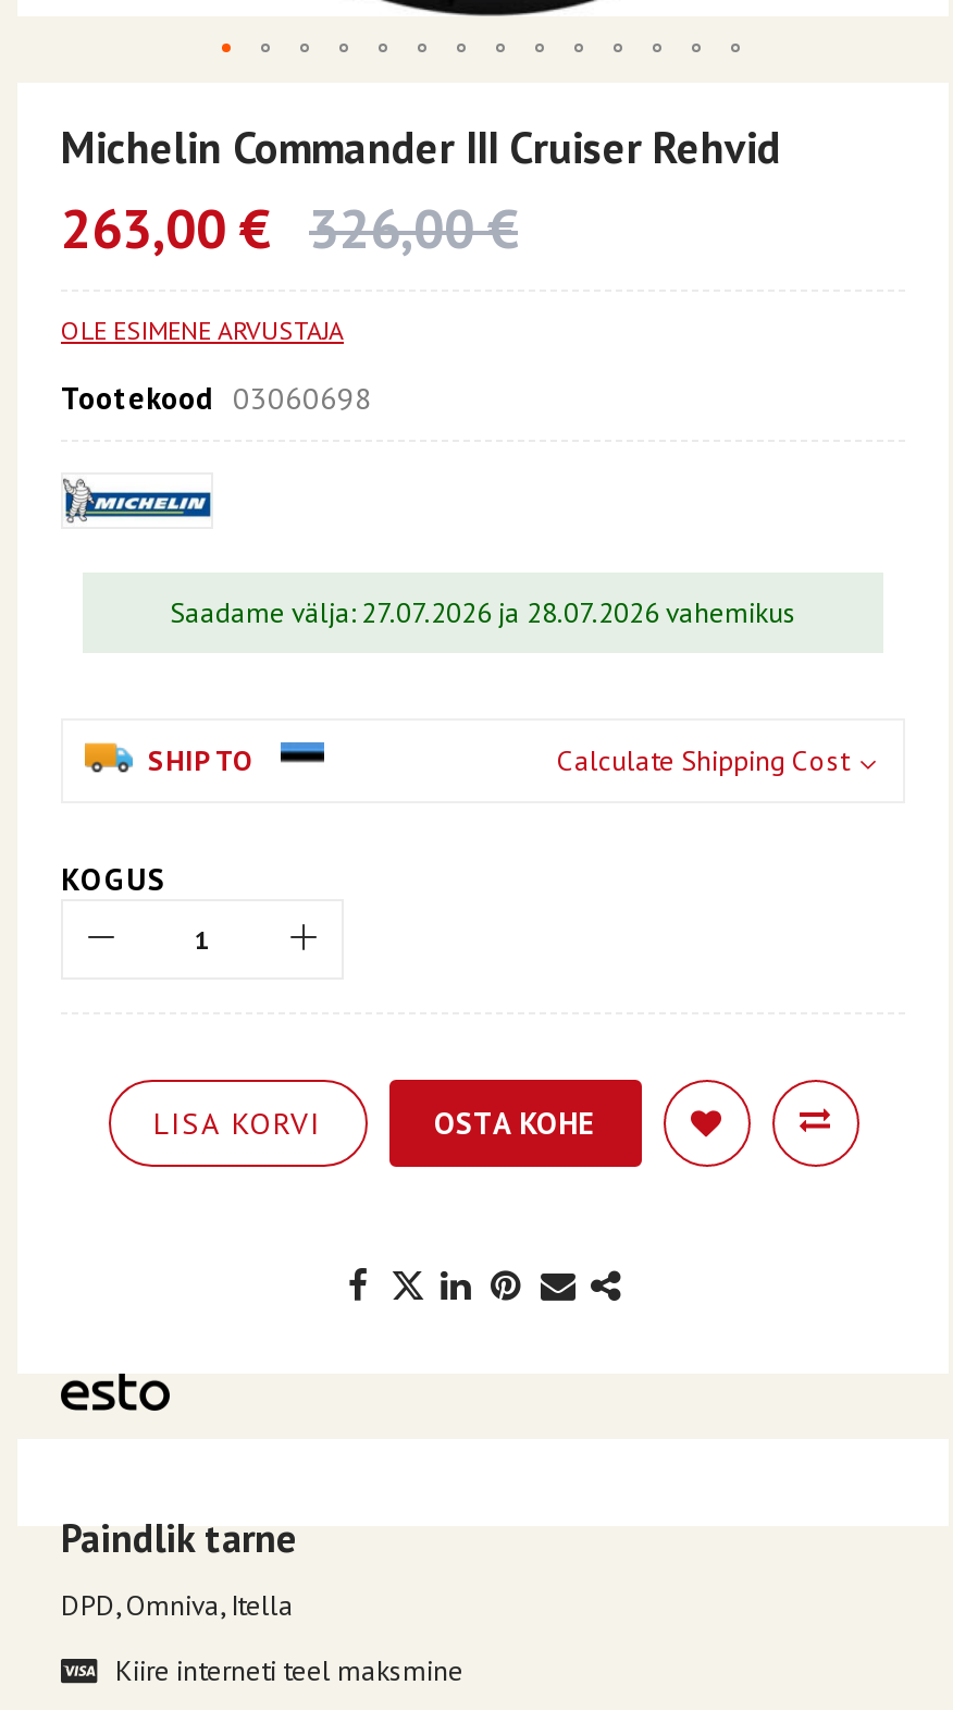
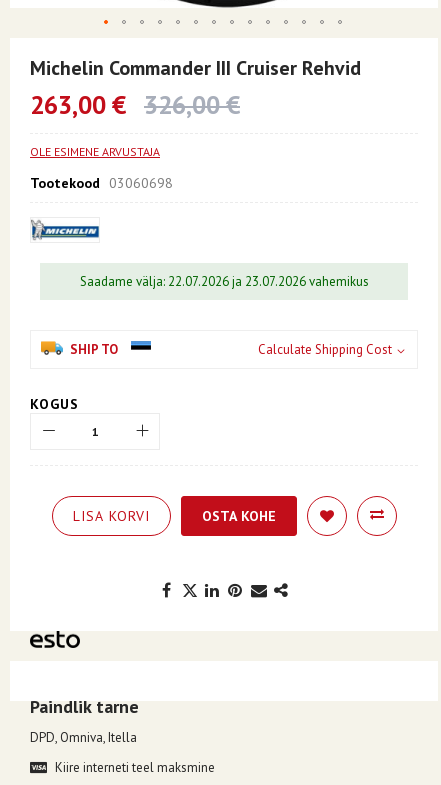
- Saadame välja: 27.07.2026 ja 28.07.2026 vahemikus
+ Saadame välja: 22.07.2026 ja 23.07.2026 vahemikus
